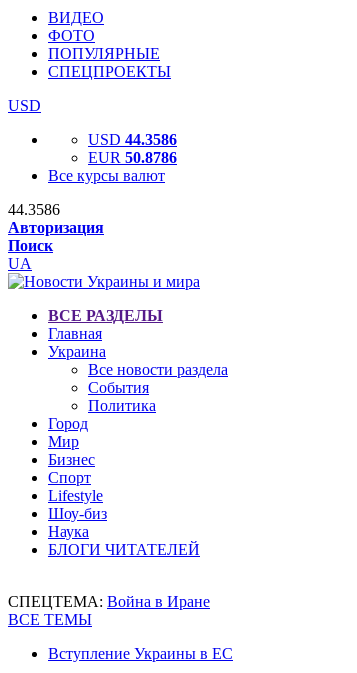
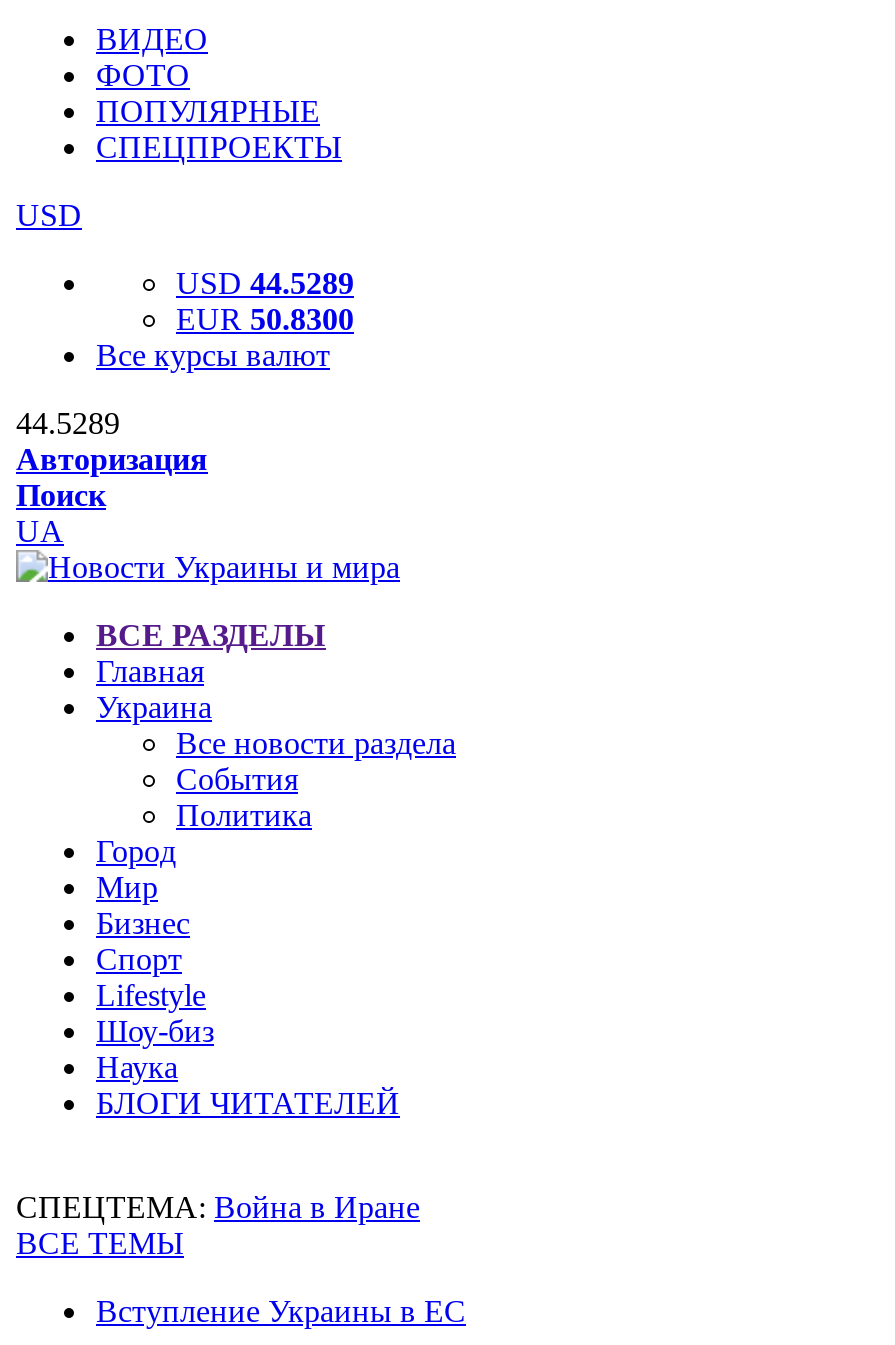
- USD 44.3586
+ USD 44.5289

- EUR 50.8786
+ EUR 50.8300

- 44.3586
+ 44.5289
